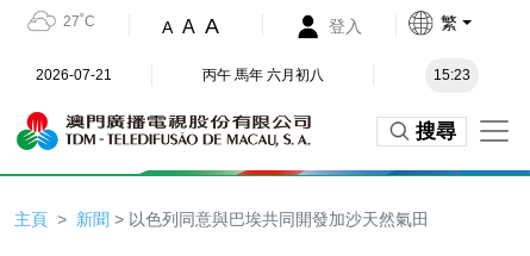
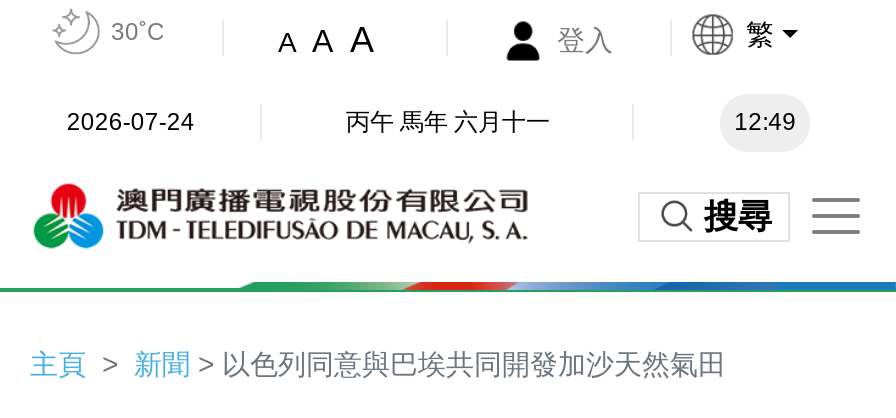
- 27˚C
+ 30˚C

- 2026-07-21
+ 2026-07-24

- 丙午 馬年 六月初八
+ 丙午 馬年 六月十一

- 15:23
+ 12:49
